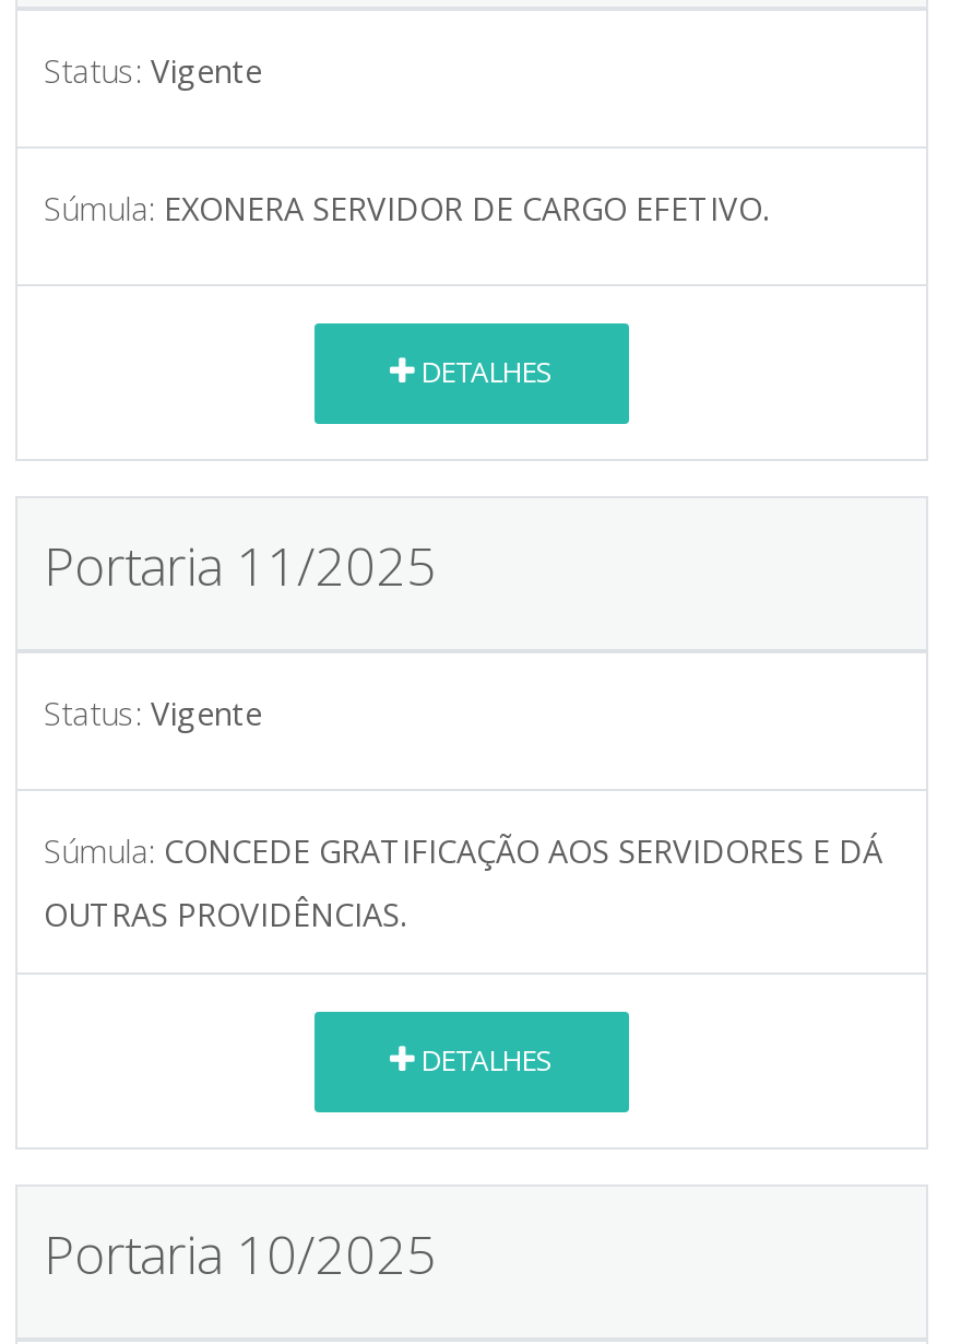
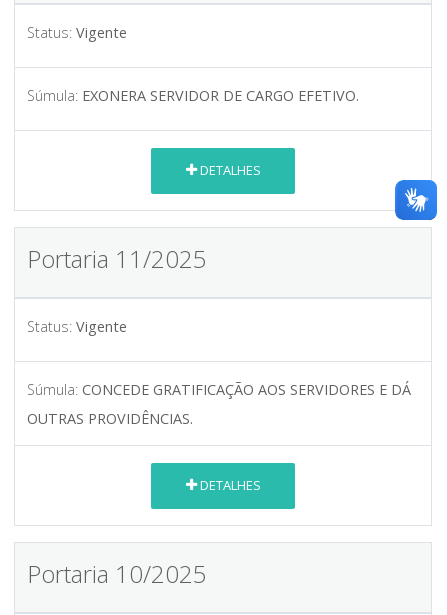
+ [image]
